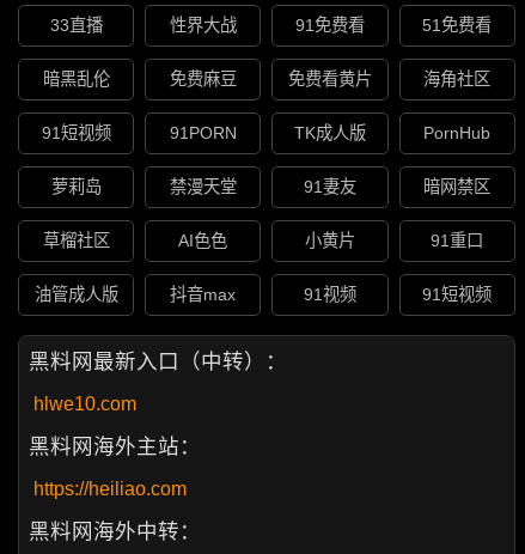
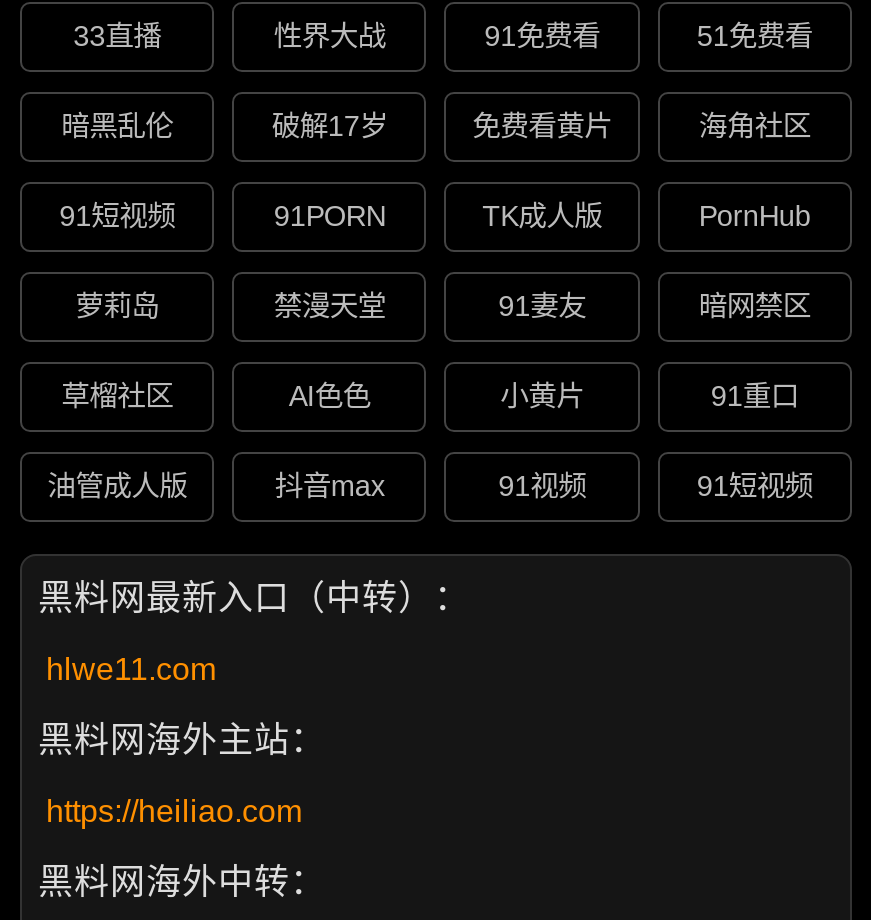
- 免费麻豆
+ 破解17岁

- hlwe10.com
+ hlwe11.com
